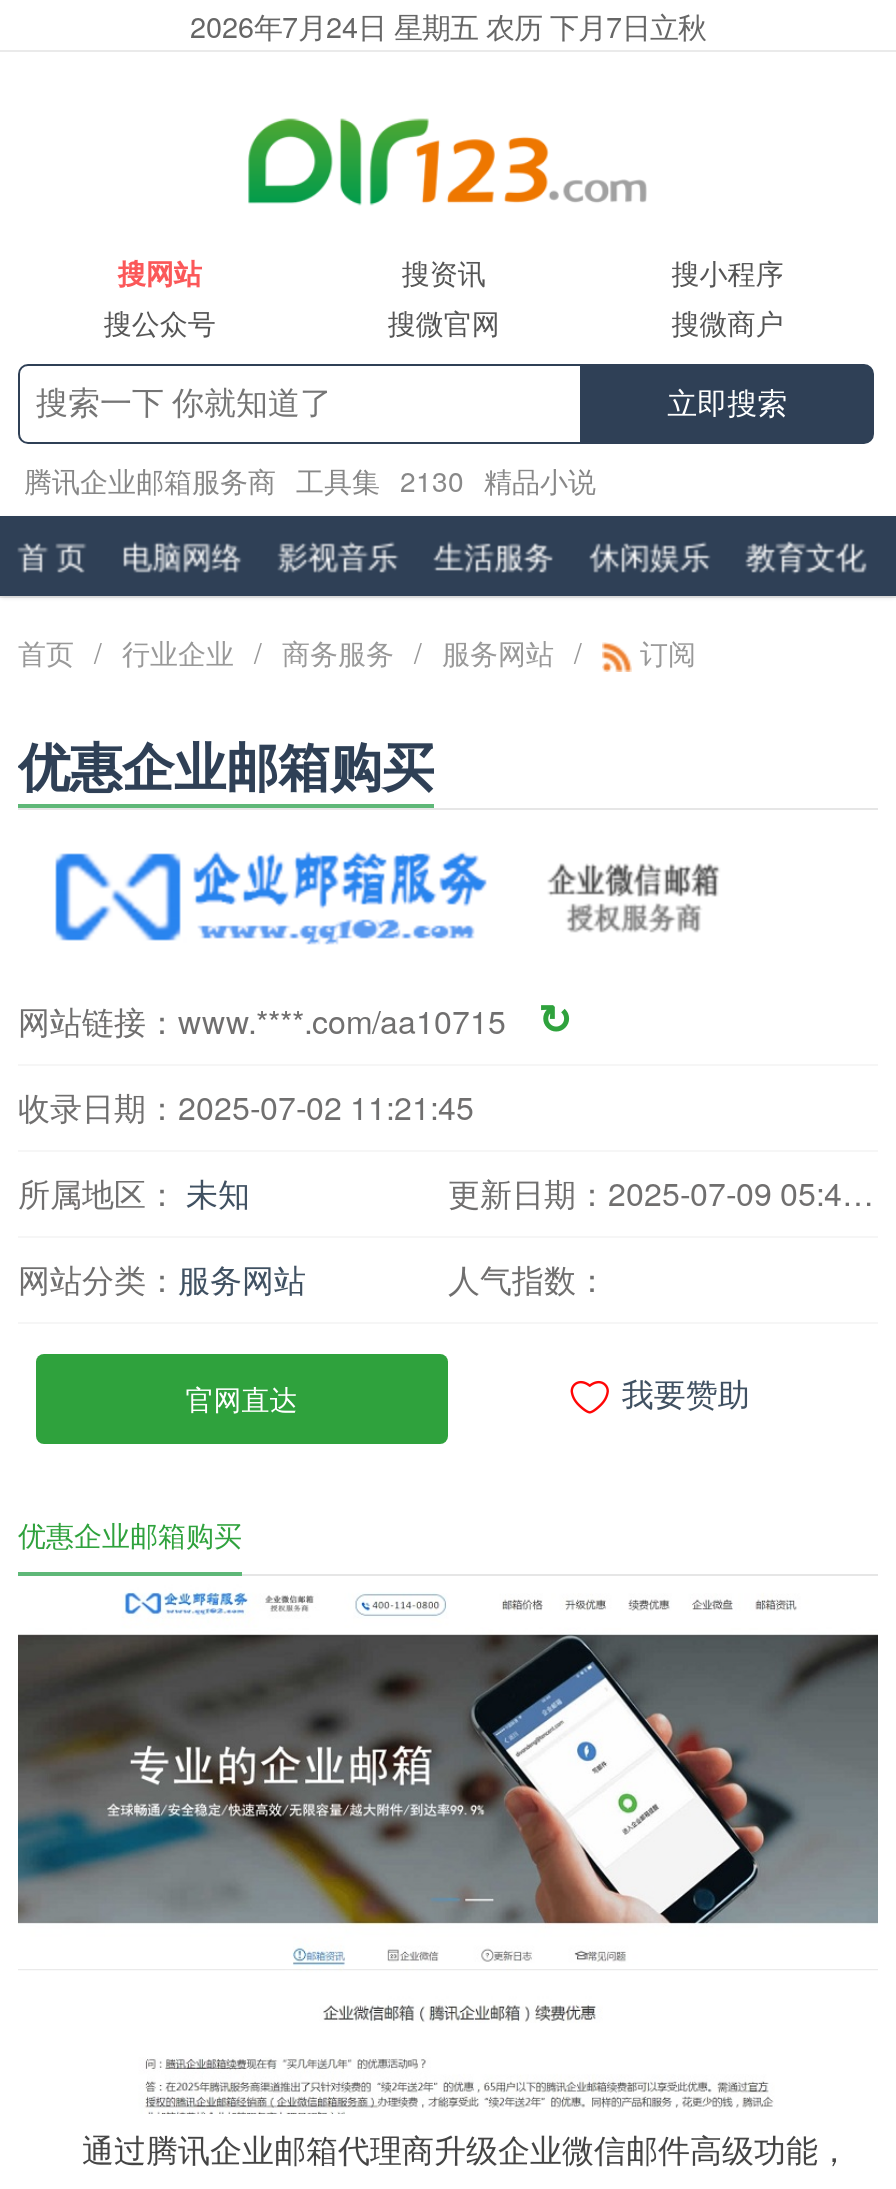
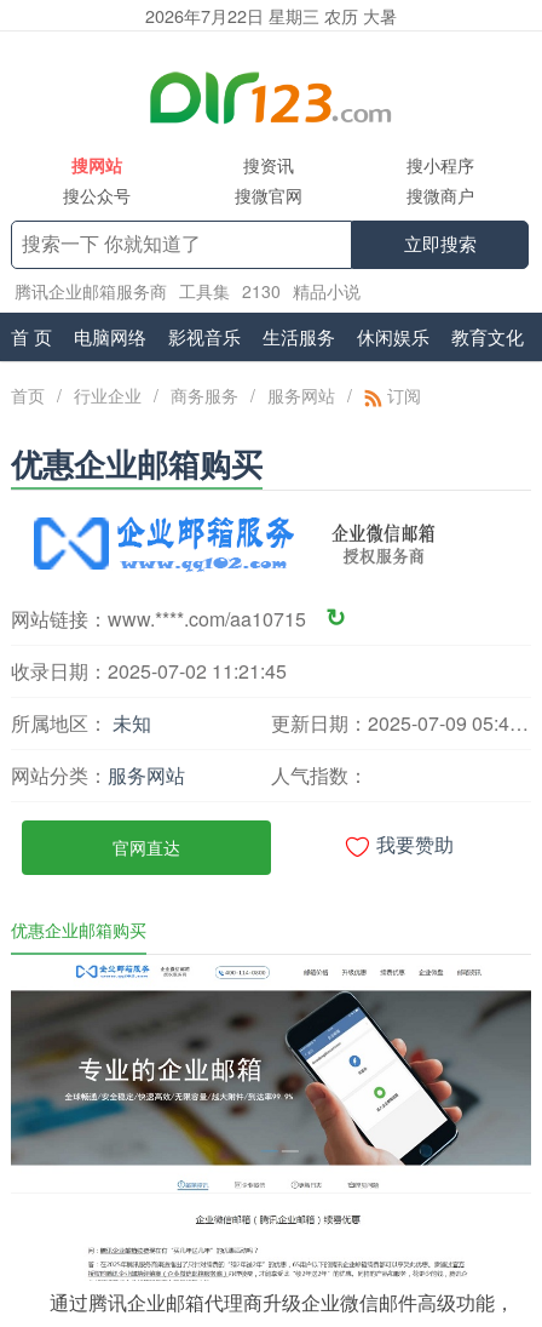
- 2026年7月24日 星期五 农历 下月7日立秋
+ 2026年7月22日 星期三 农历 大暑
